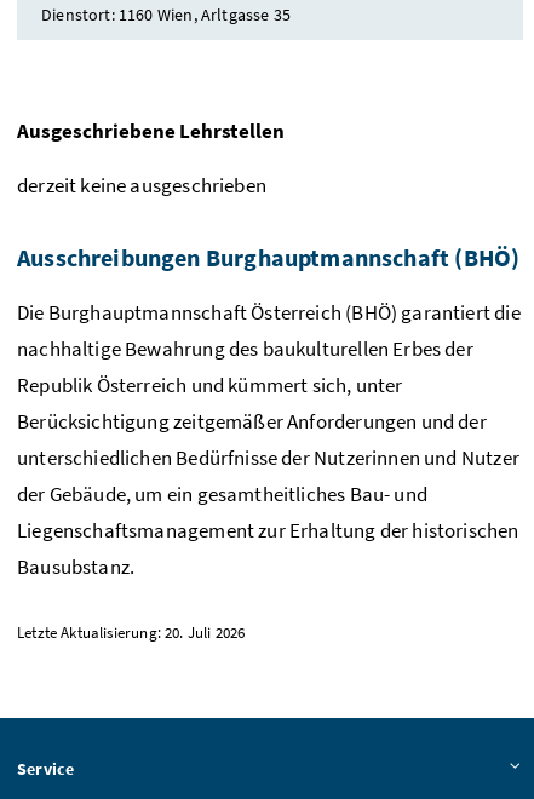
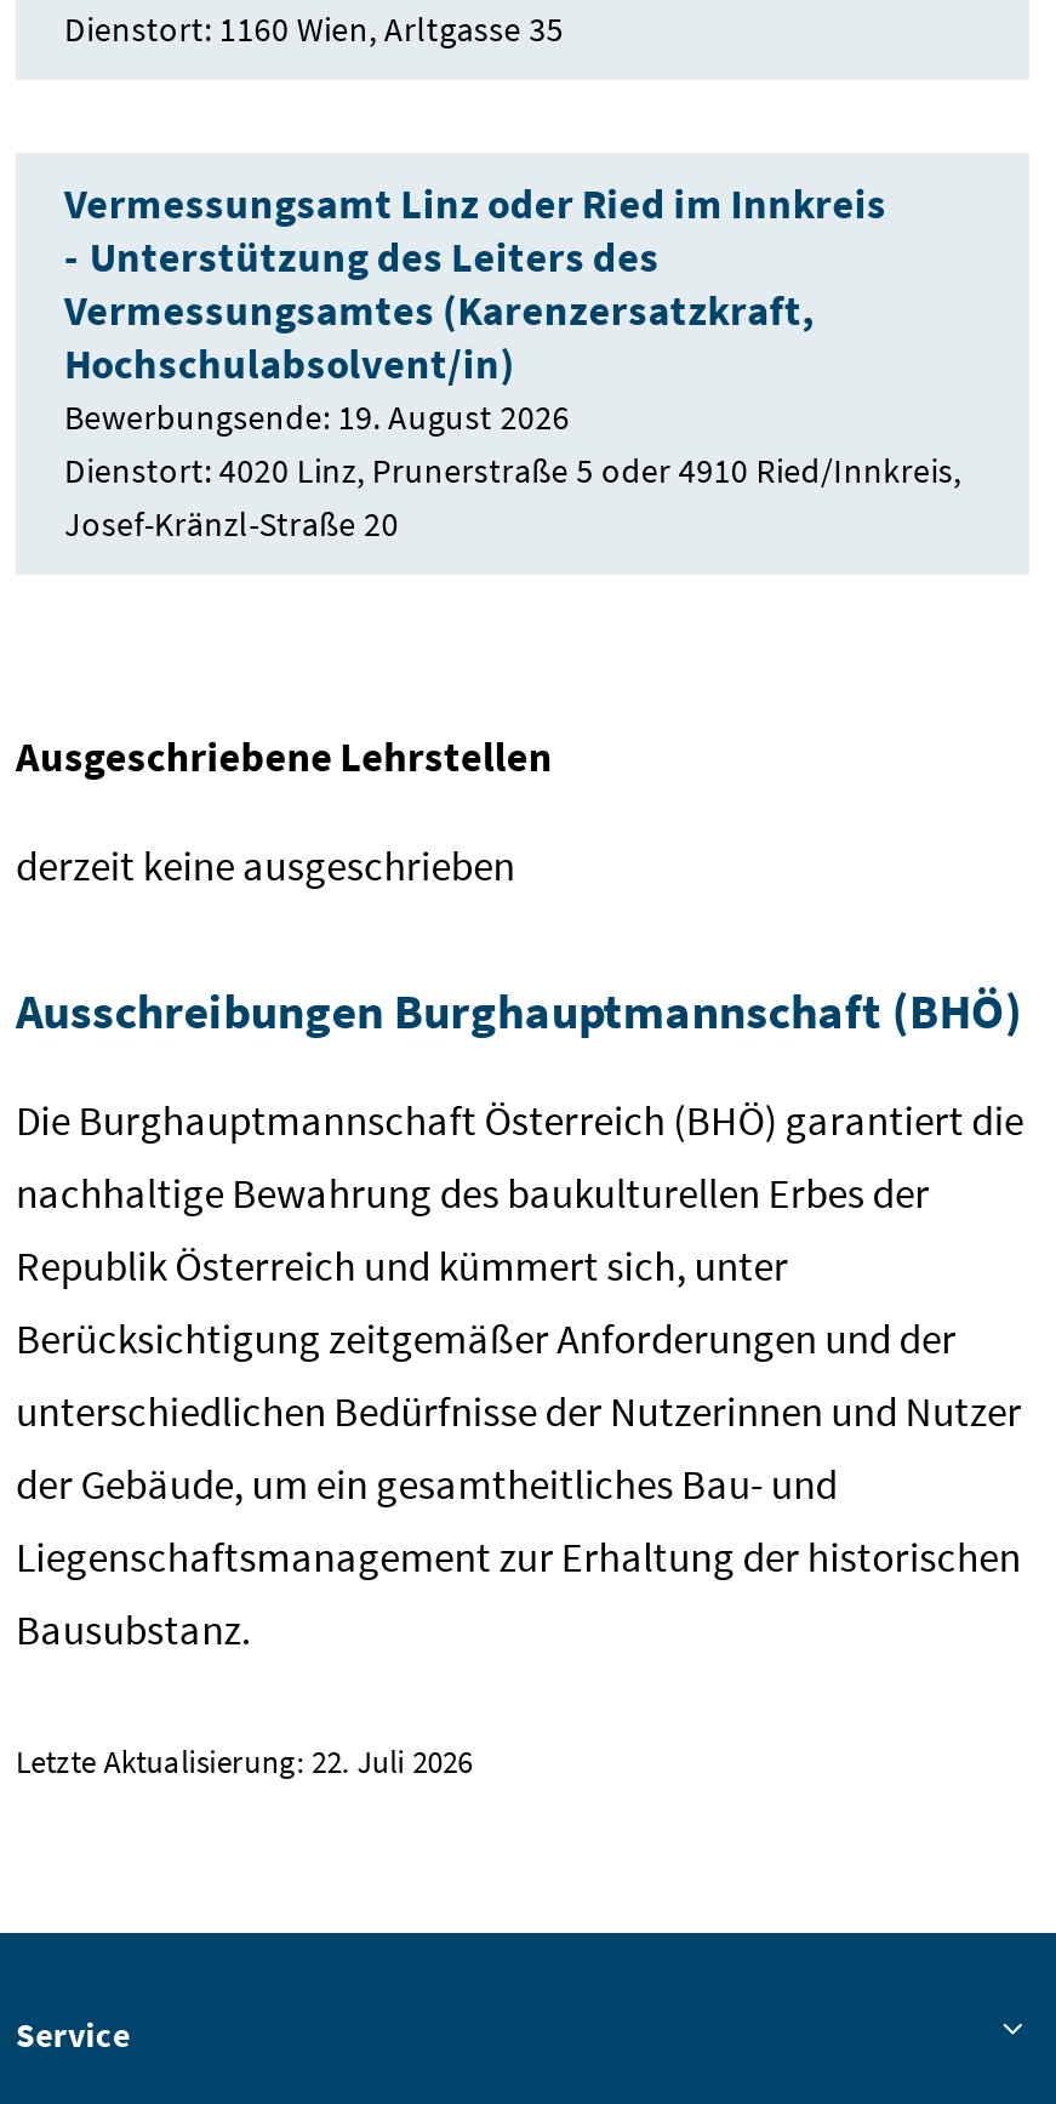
+ Vermessungsamt Linz oder Ried im Innkreis
+ - Unterstützung des Leiters des
+ Vermessungsamtes (Karenzersatzkraft,
+ Hochschulabsolvent/in)
+ Bewerbungsende: 19. August 2026
+ Dienstort: 4020 Linz, Prunerstraße 5 oder 4910 Ried/Innkreis,
+ Josef-Kränzl-Straße 20

- Letzte Aktualisierung: 20. Juli 2026
+ Letzte Aktualisierung: 22. Juli 2026
